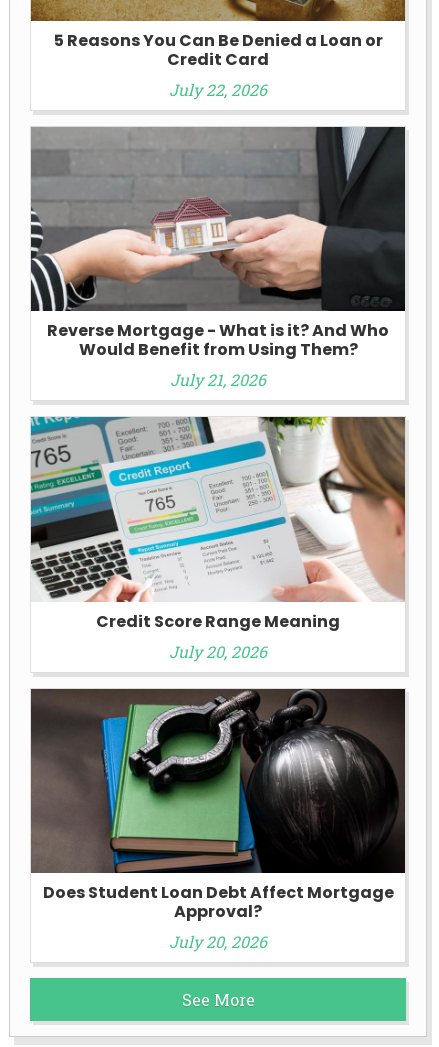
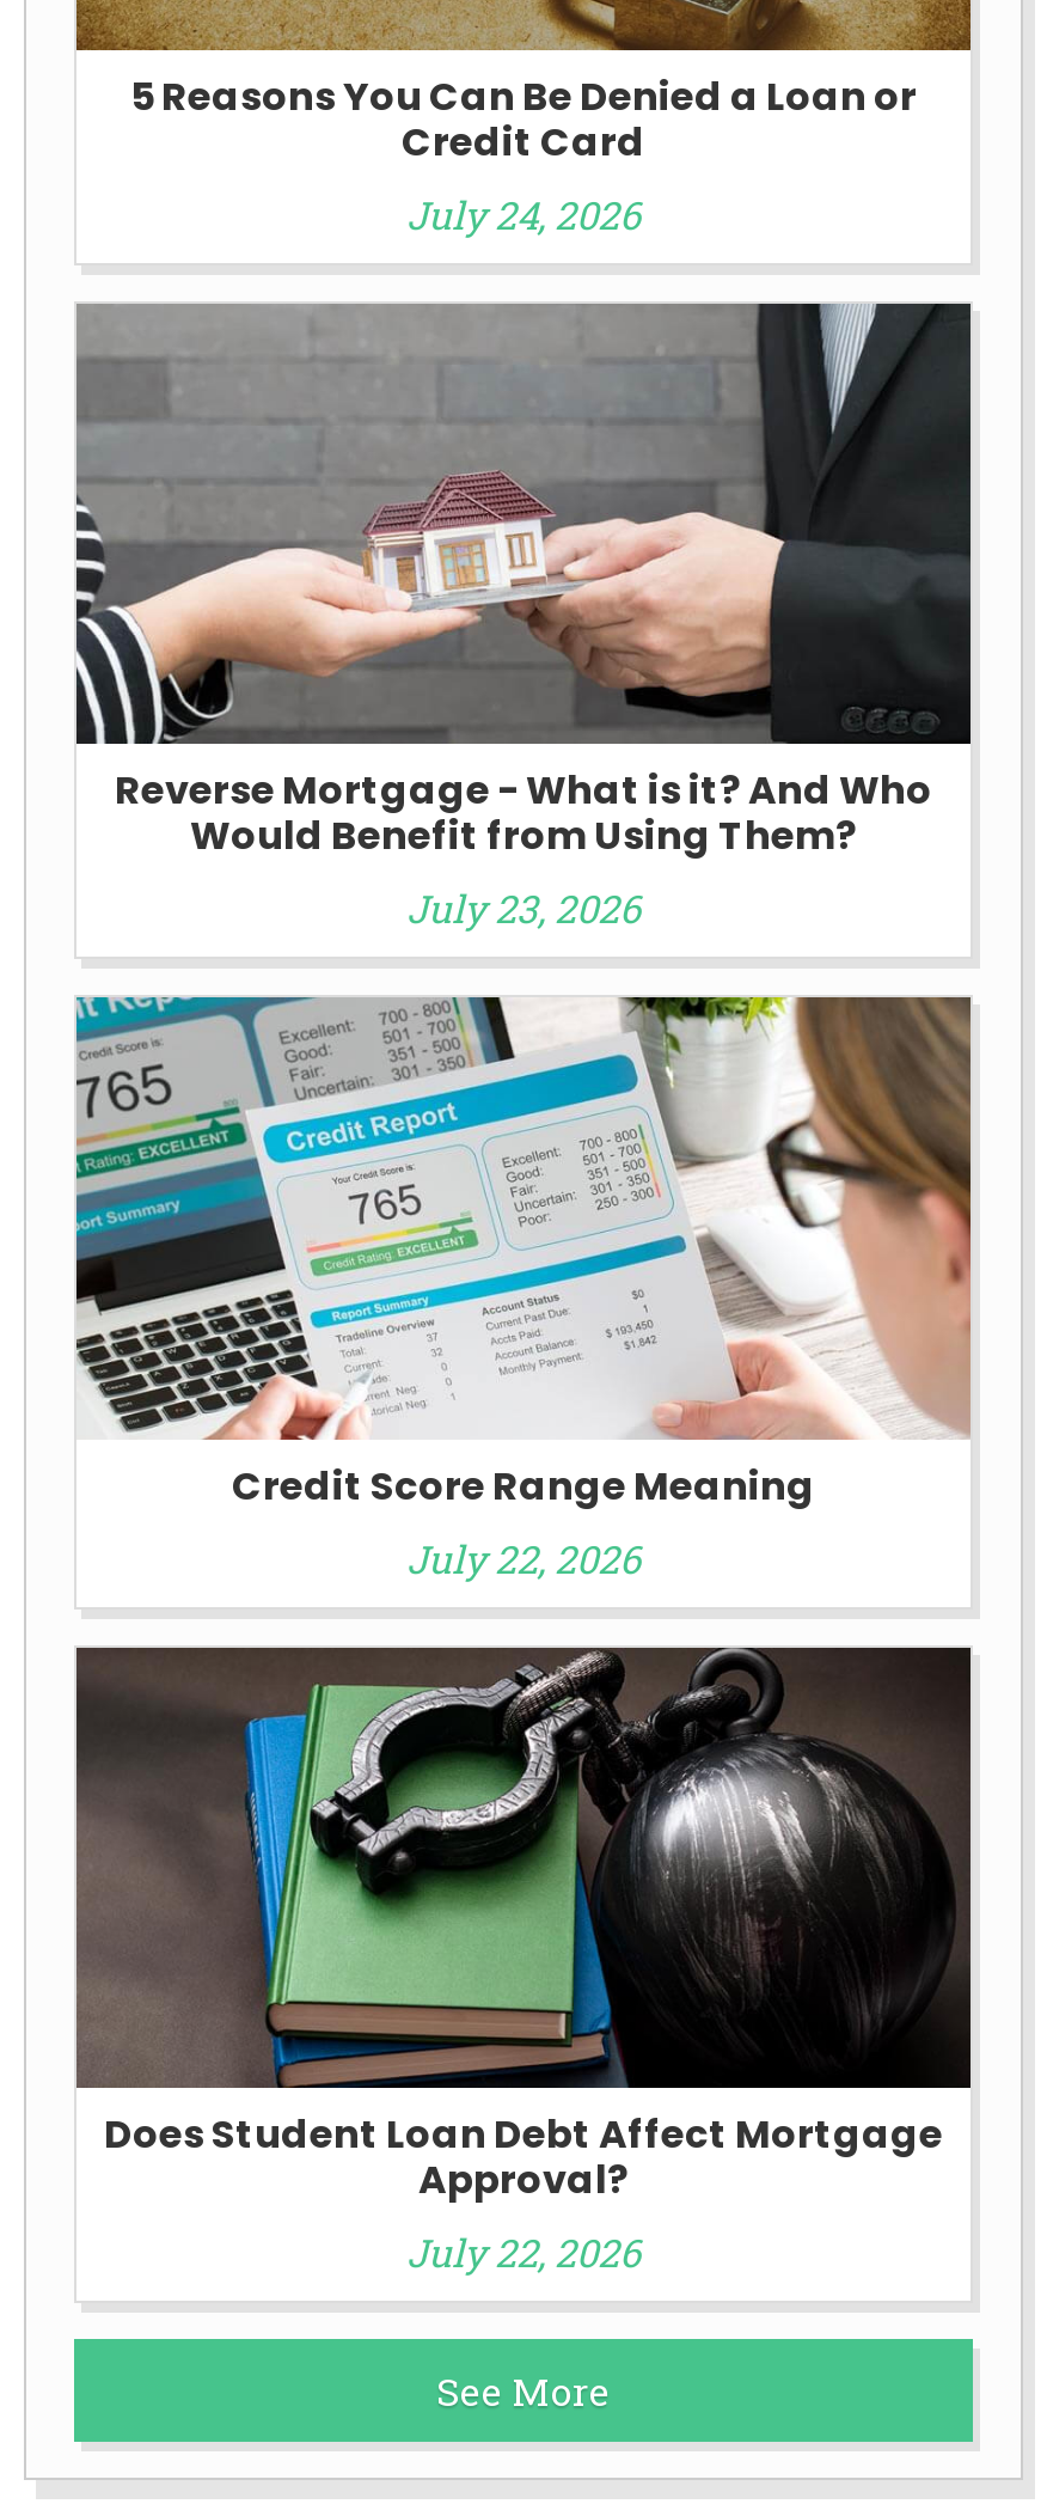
- July 22, 2026
+ July 24, 2026

- July 21, 2026
+ July 23, 2026

- July 20, 2026
+ July 22, 2026

- July 20, 2026
+ July 22, 2026
